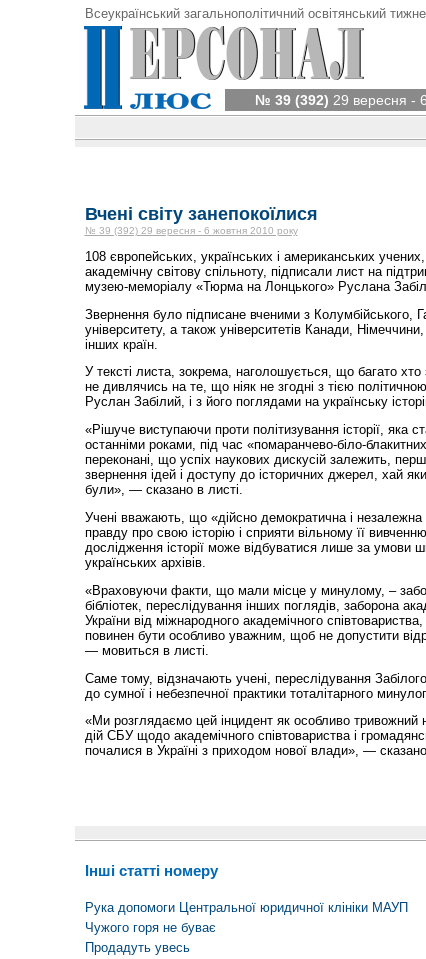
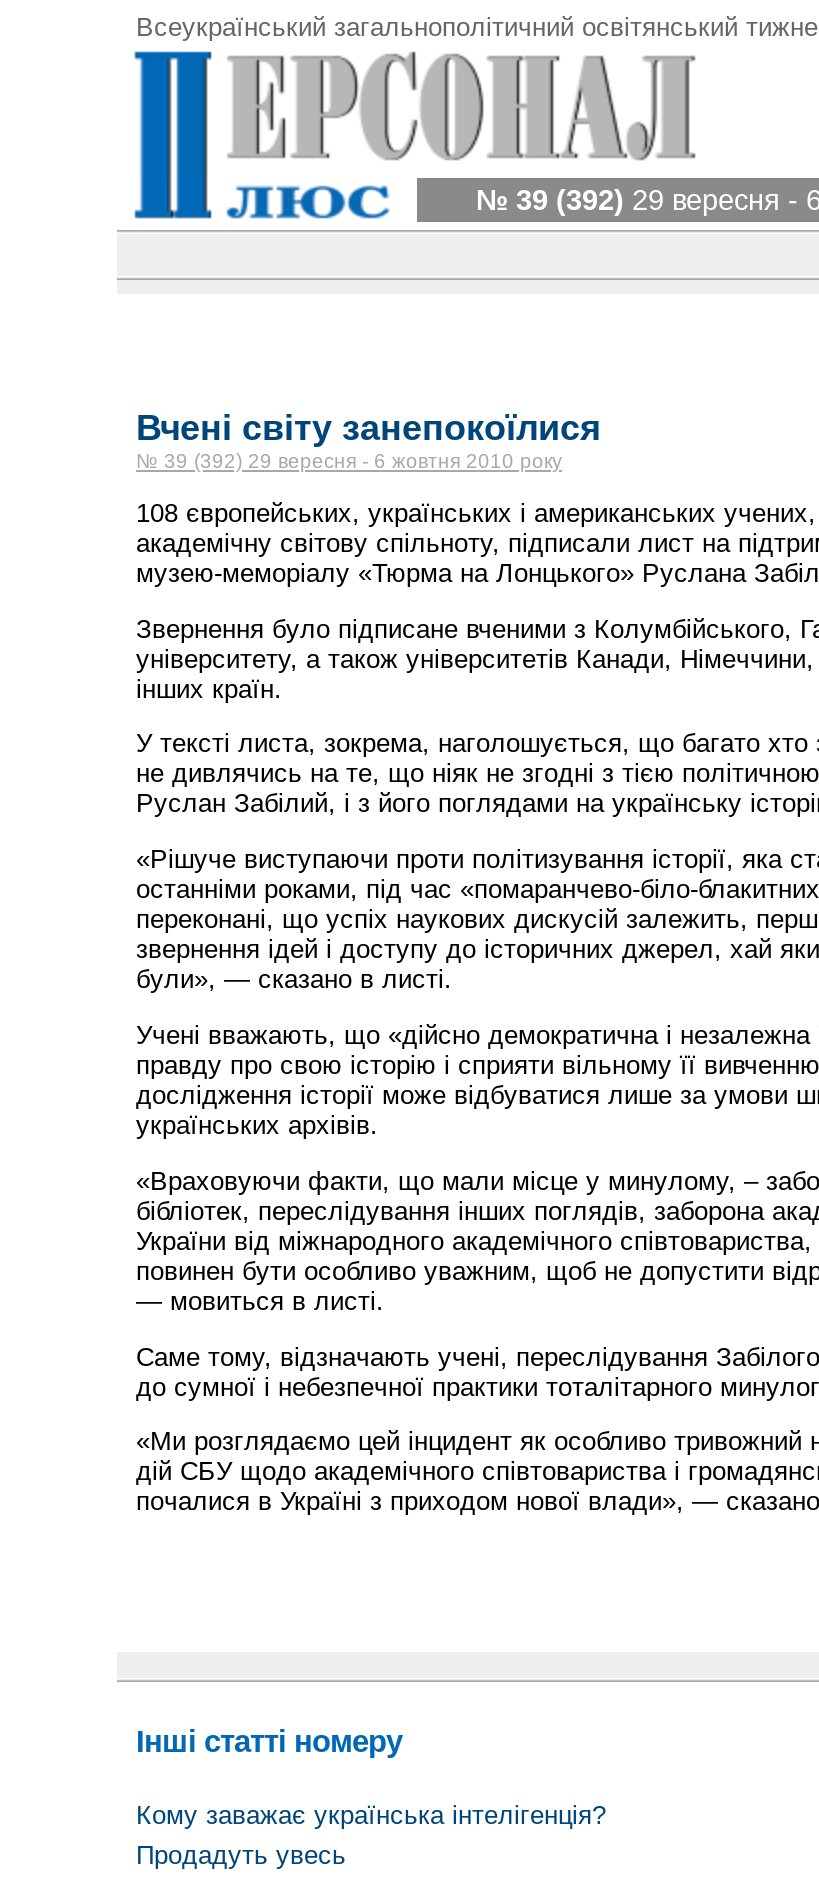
- Рука допомоги Центральної юридичної клініки МАУП
- Чужого горя не буває
+ Кому заважає українська інтелігенція?
